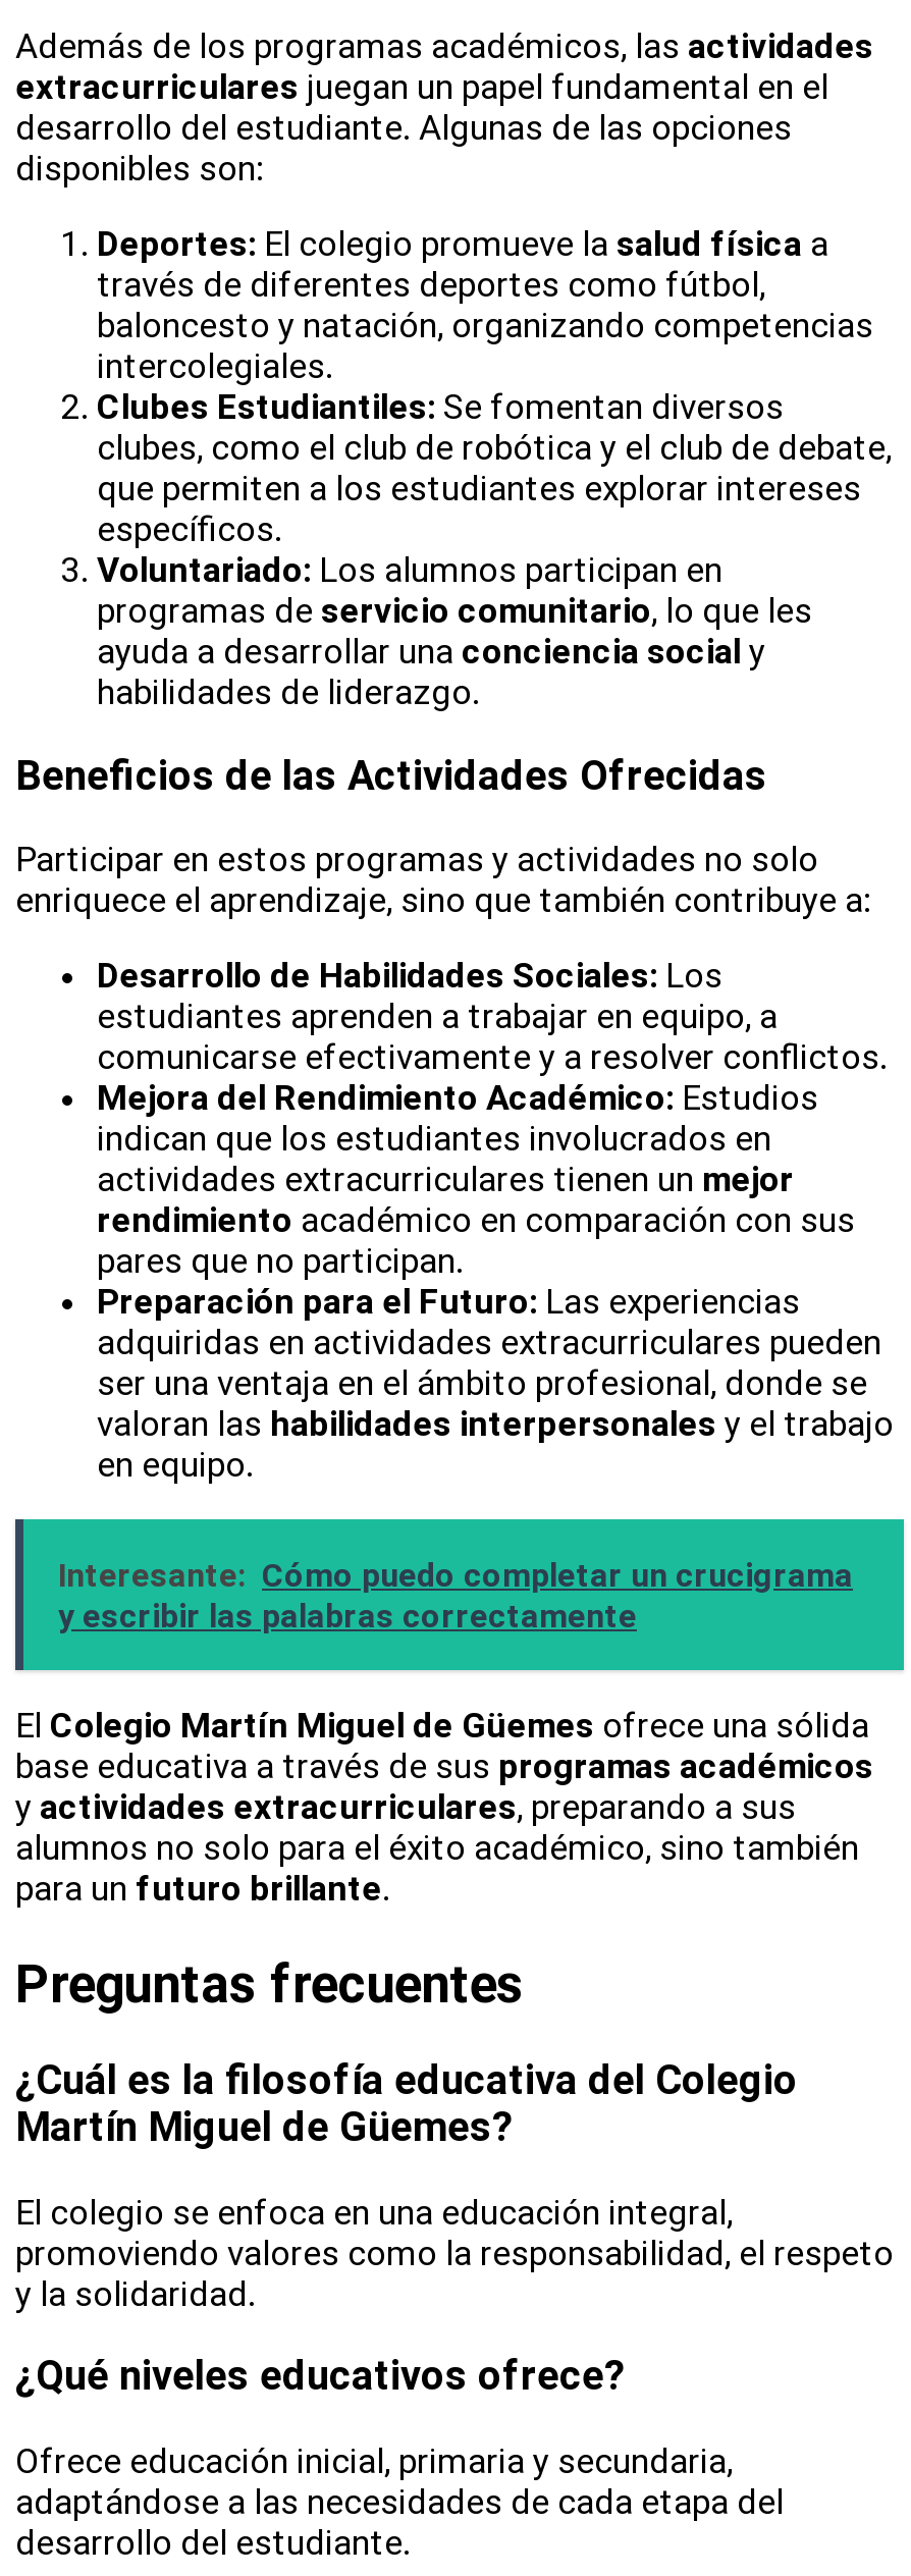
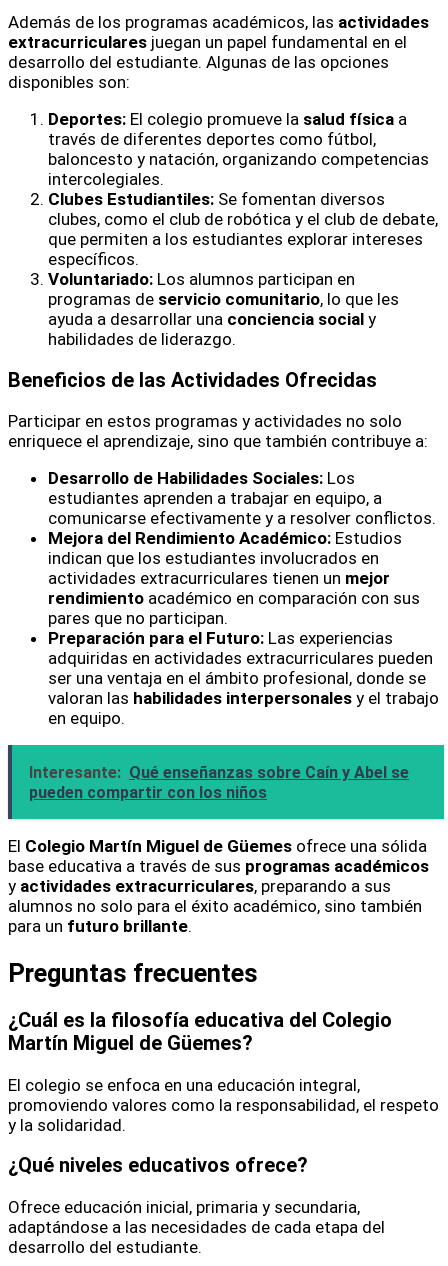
- Interesante: Cómo puedo completar un crucigrama
- y escribir las palabras correctamente
+ Interesante: Qué enseñanzas sobre Caín y Abel se
+ pueden compartir con los niños
